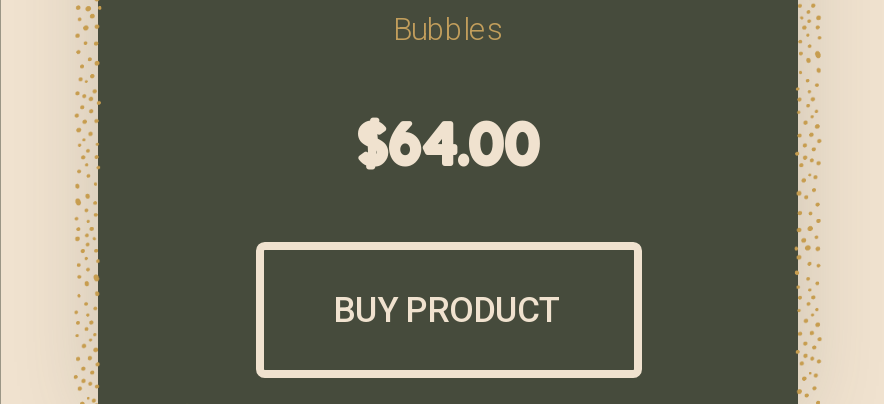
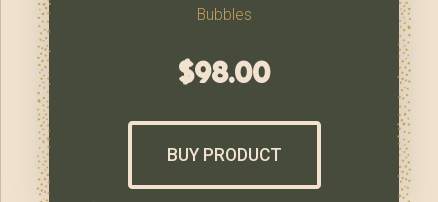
- $64.00
+ $98.00
